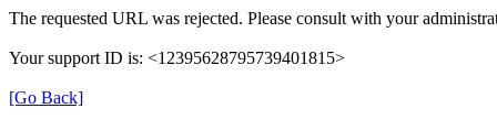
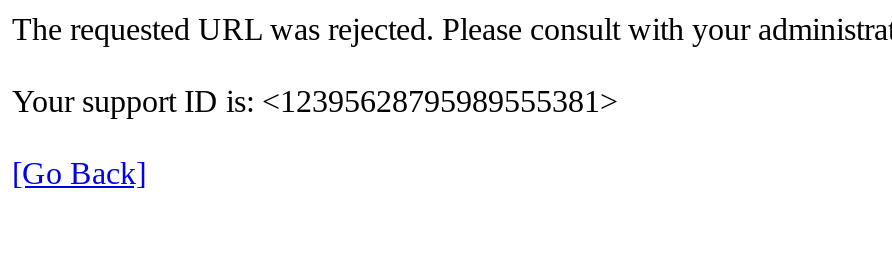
- Your support ID is: <12395628795739401815>
+ Your support ID is: <12395628795989555381>
